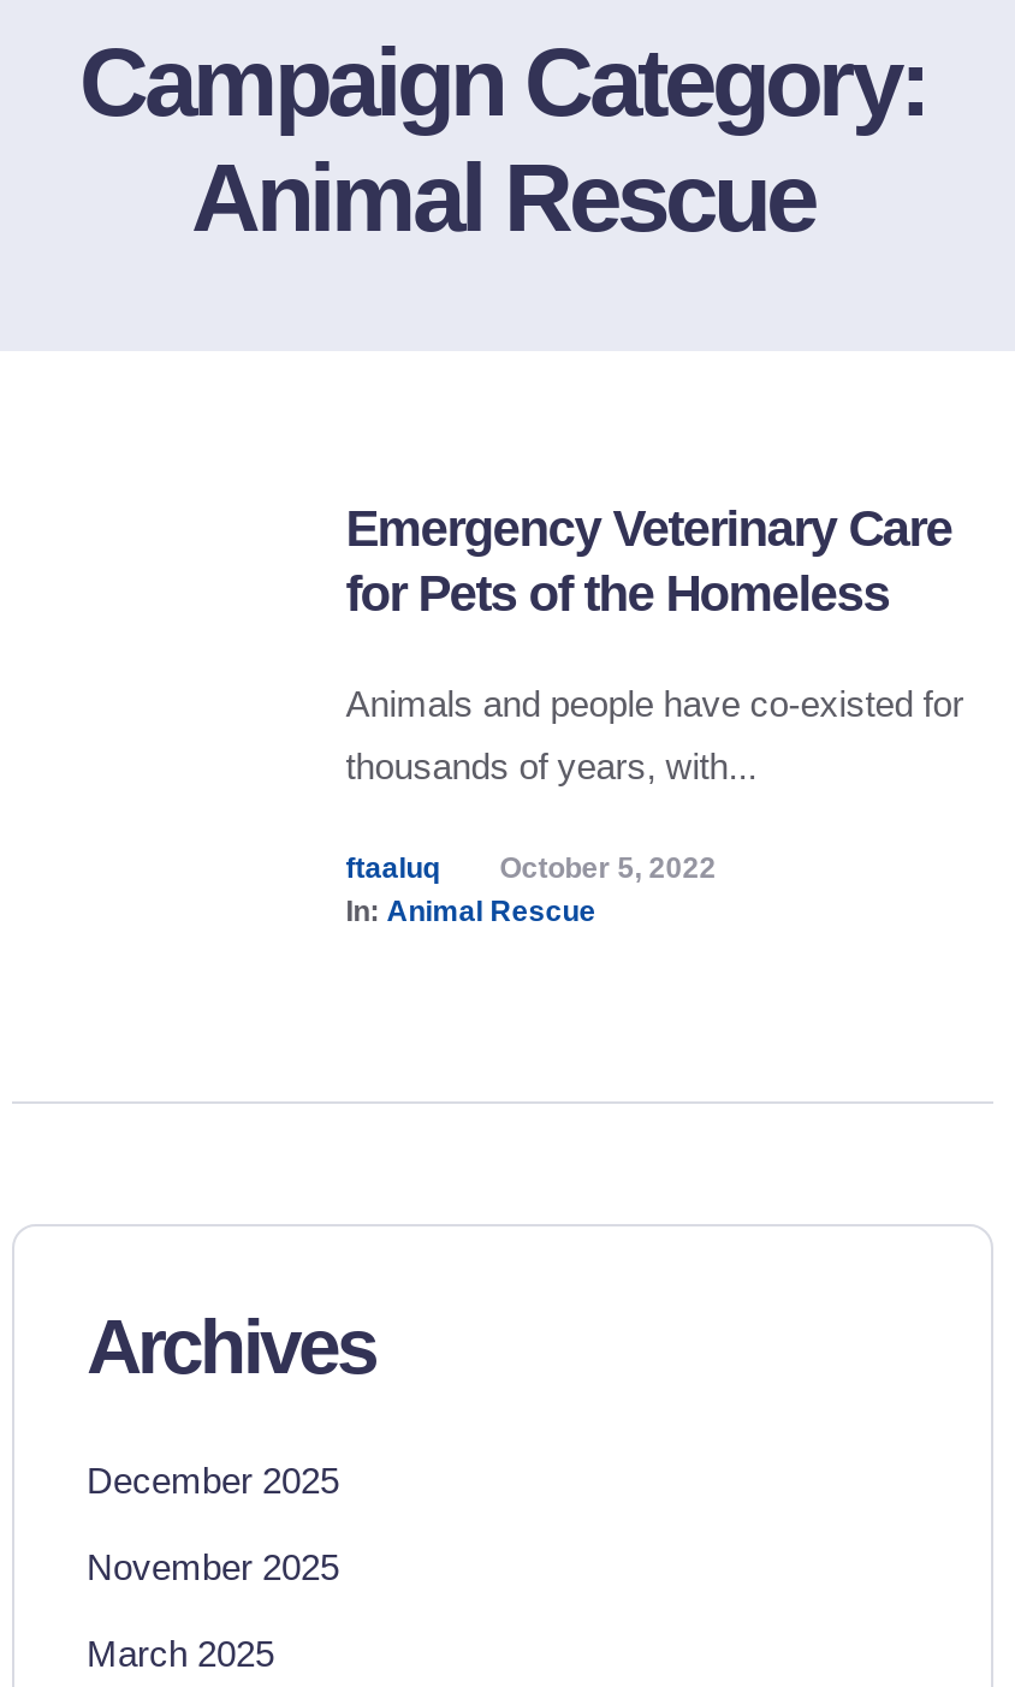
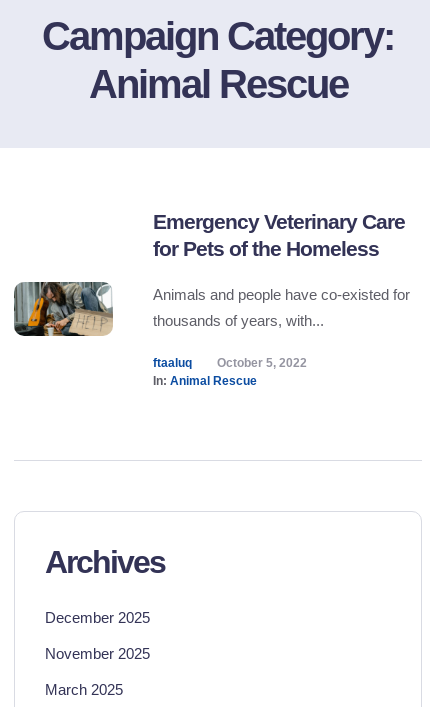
+ [image]
